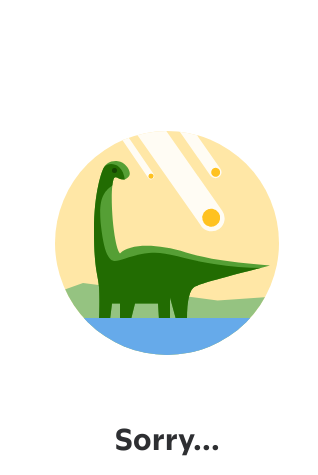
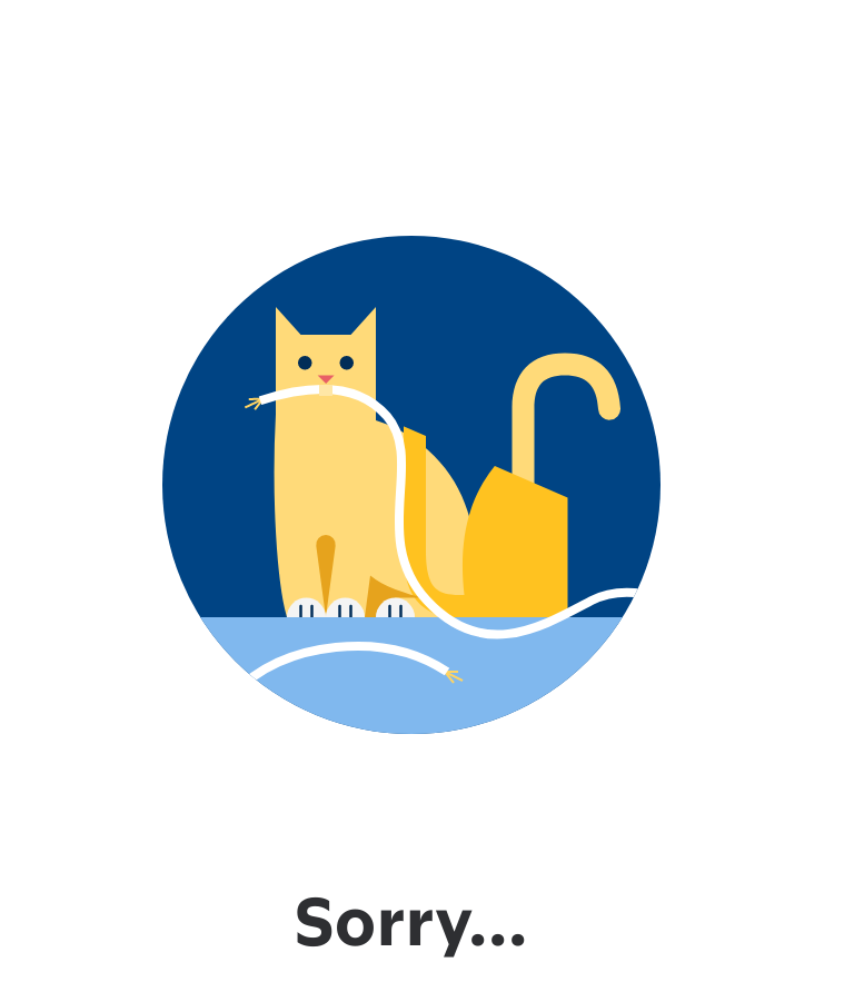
- [image]
+ [image]
